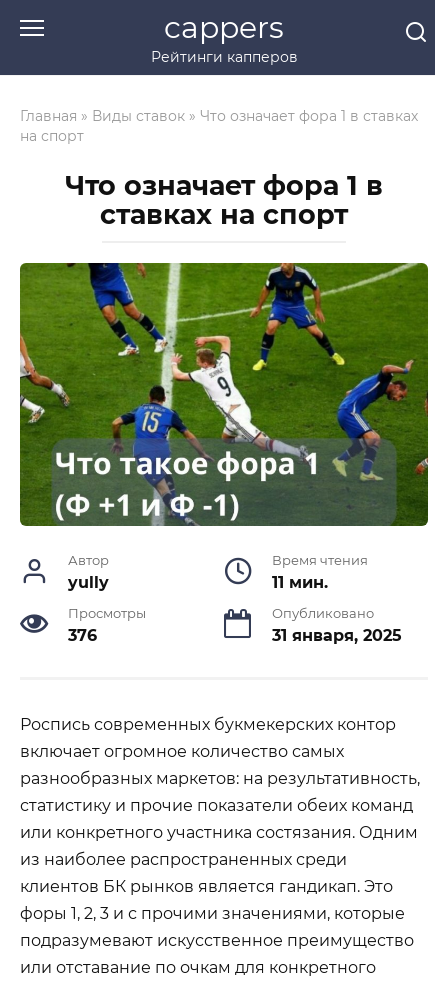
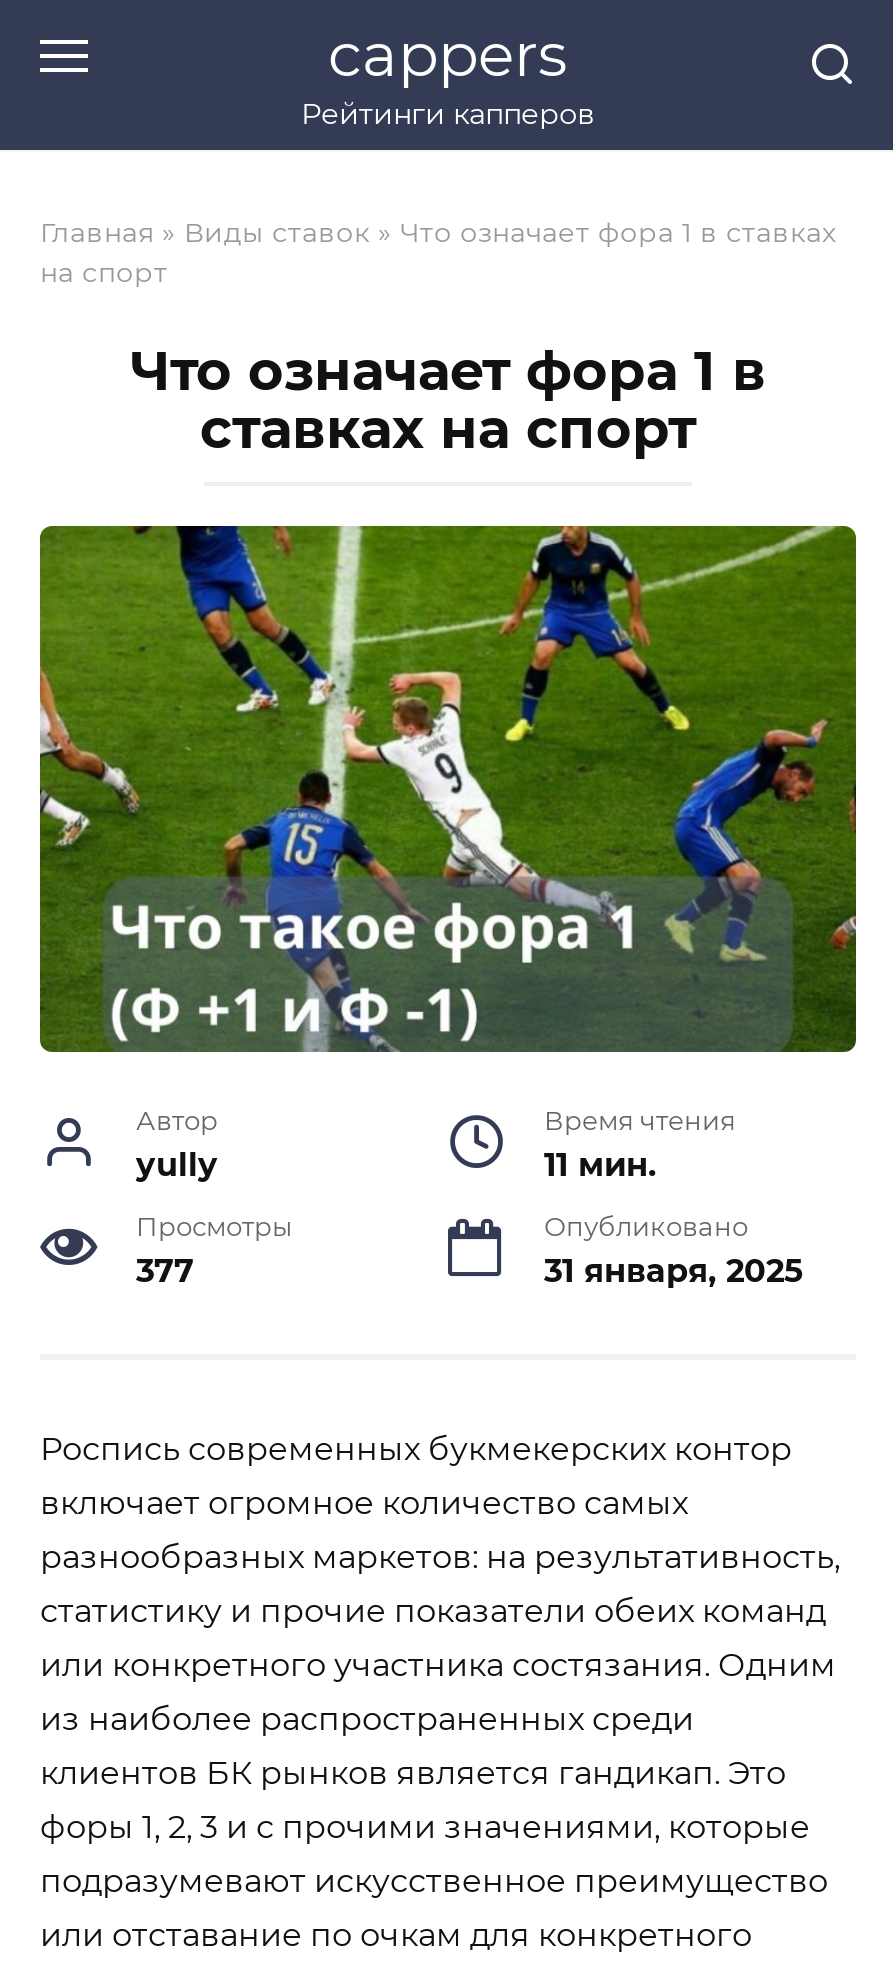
- 376
+ 377
